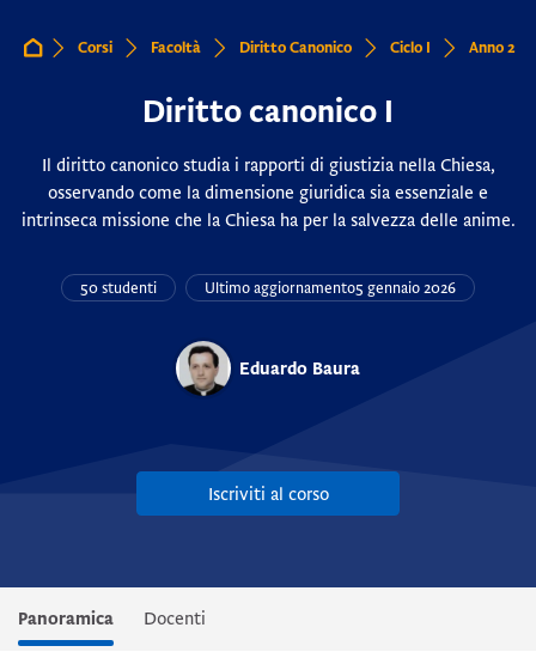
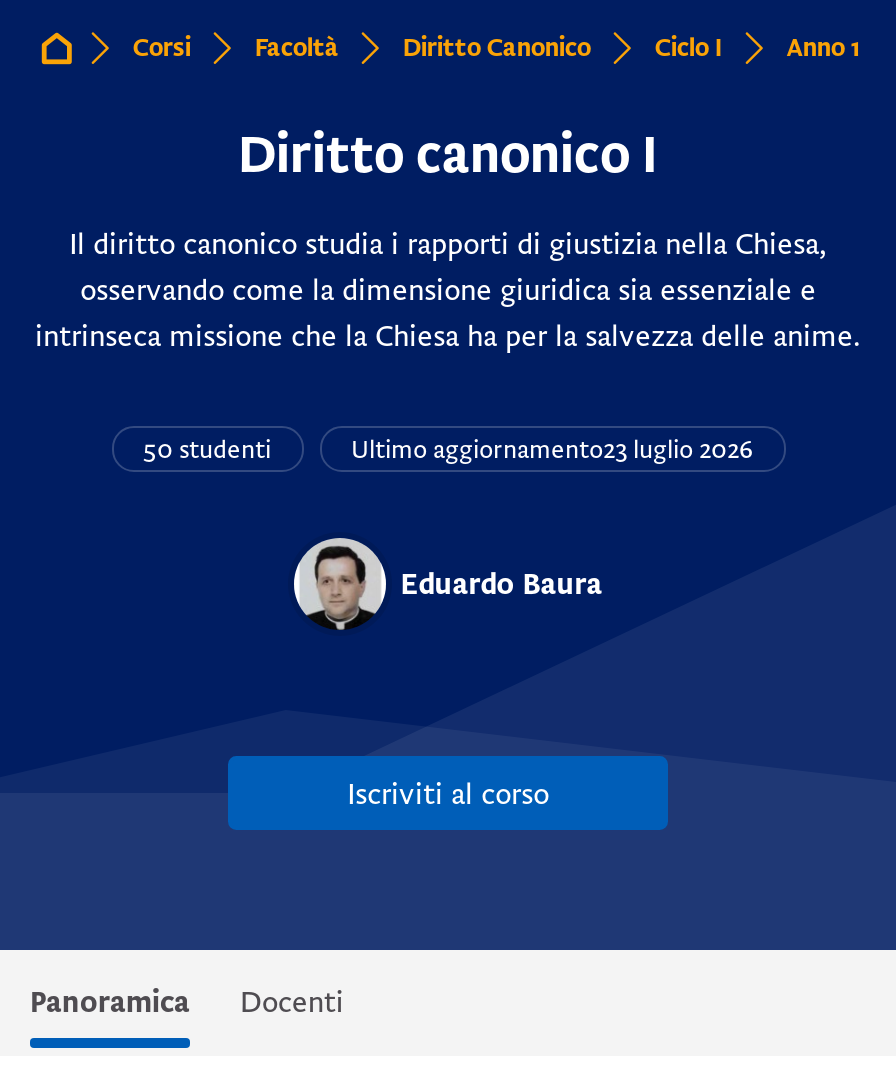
- Home Corsi Facoltà Diritto Canonico Ciclo I Anno 2
+ Home Corsi Facoltà Diritto Canonico Ciclo I Anno 1

- Ultimo aggiornamento5 gennaio 2026
+ Ultimo aggiornamento23 luglio 2026
